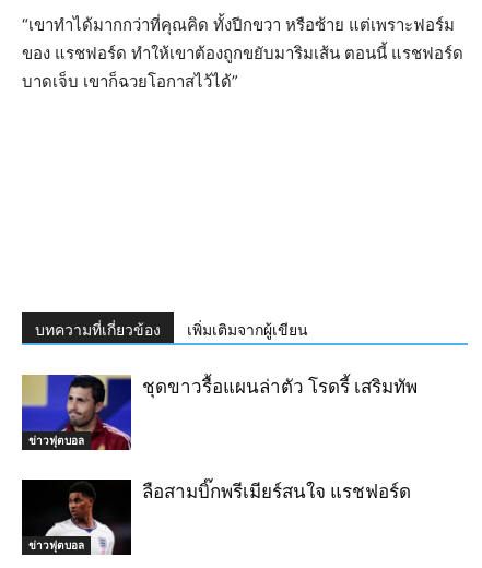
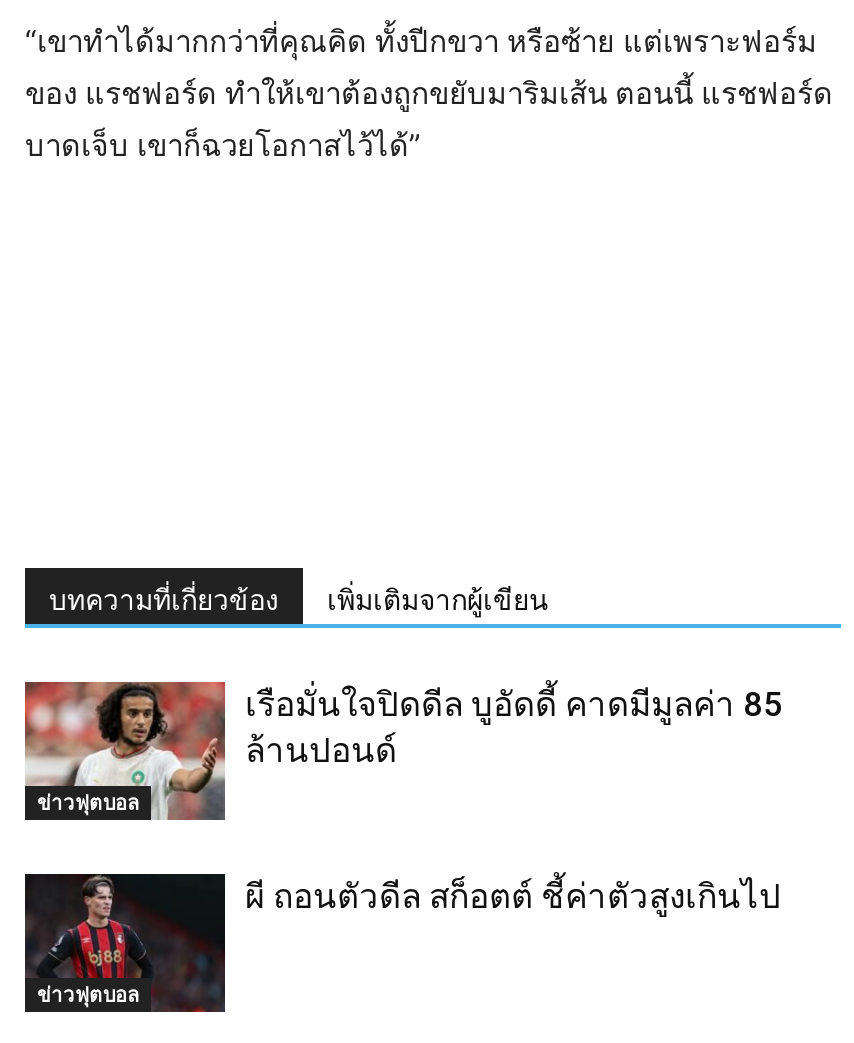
- [image]
- ชุดขาวรื้อแผนล่าตัว โรดรี้ เสริมทัพ
+ [image]
+ เรือมั่นใจปิดดีล บูอัดดี้ คาดมีมูลค่า 85
+ ล้านปอนด์

- [image]
- ลือสามบิ๊กพรีเมียร์สนใจ แรชฟอร์ด
+ [image]
+ ผี ถอนตัวดีล สก็อตต์ ชี้ค่าตัวสูงเกินไป
